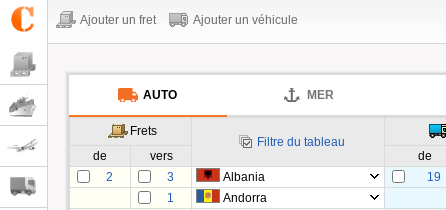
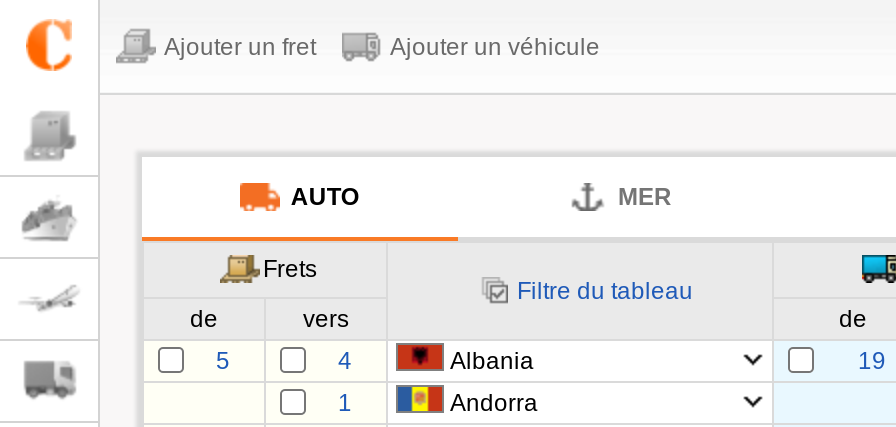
- 2
+ 5

- 3
+ 4
